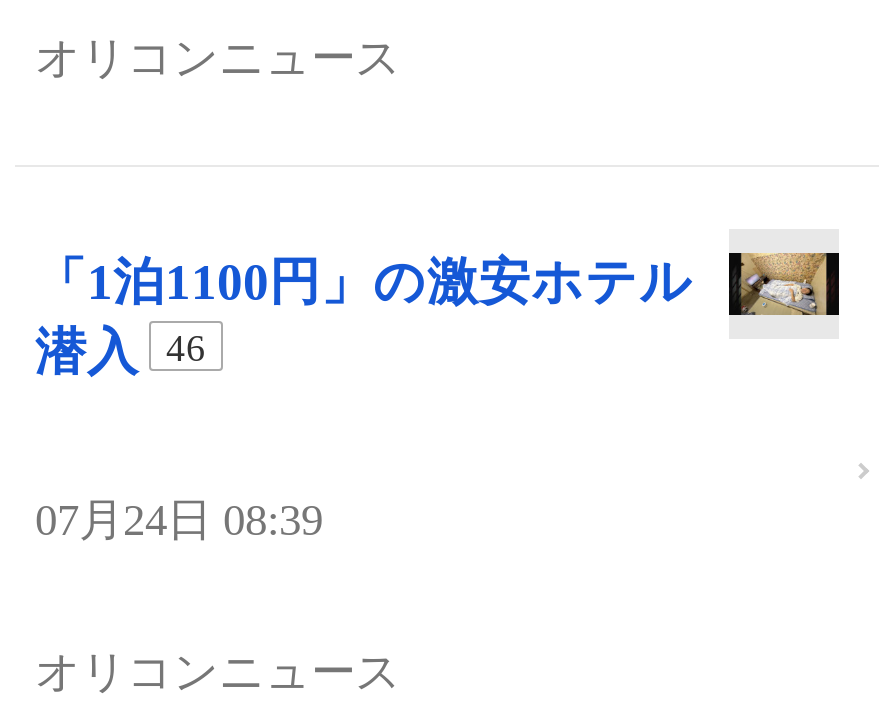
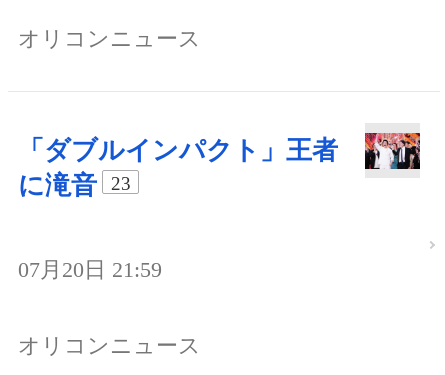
- [image]
- 「1泊1100円」の激安ホテル
- 潜入
- 46
+ [image]
+ 「ダブルインパクト」王者
+ に滝音
+ 23

- 07月24日 08:39
+ 07月20日 21:59
